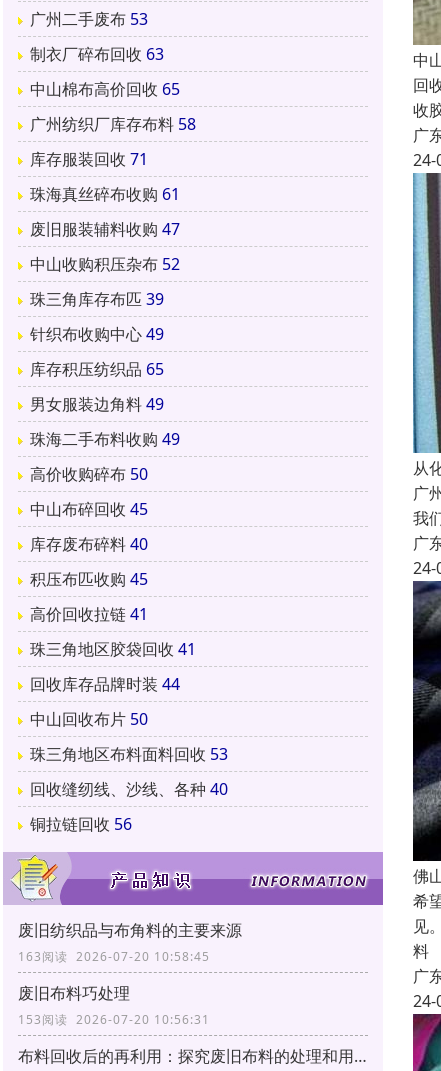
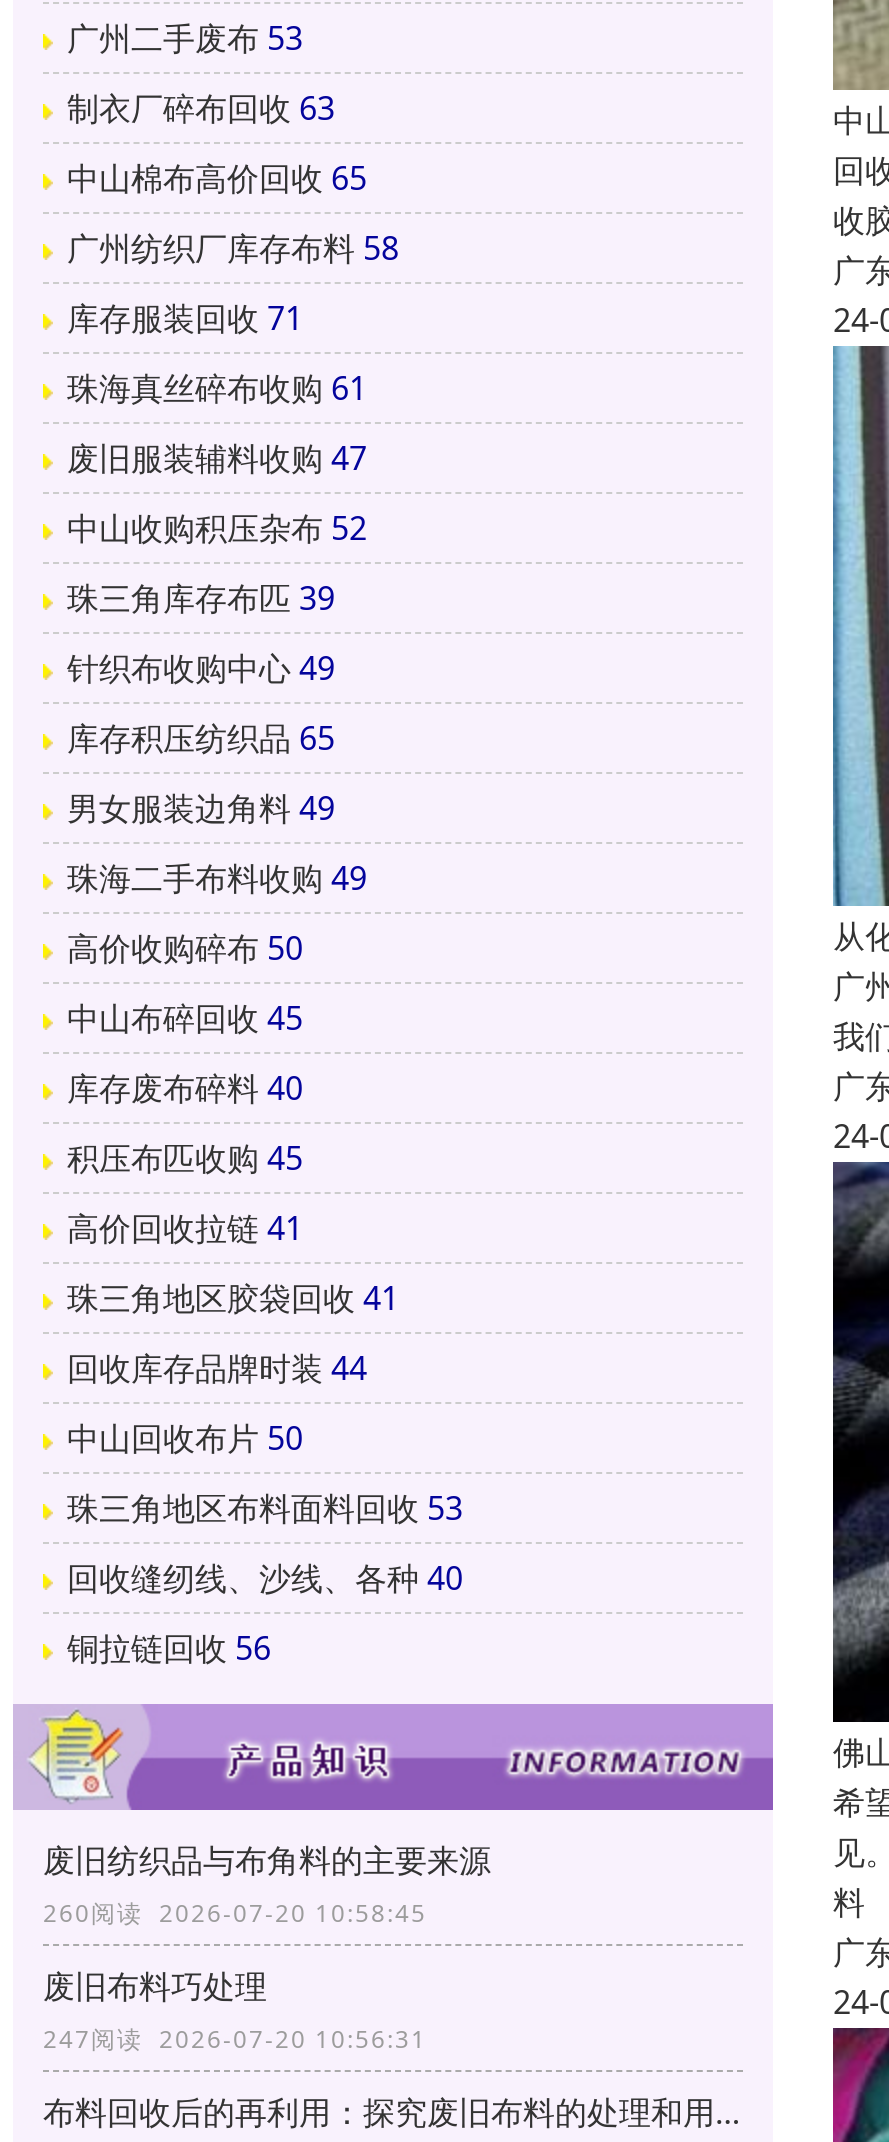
- 163阅读 2026-07-20 10:58:45
+ 260阅读 2026-07-20 10:58:45

- 153阅读 2026-07-20 10:56:31
+ 247阅读 2026-07-20 10:56:31
